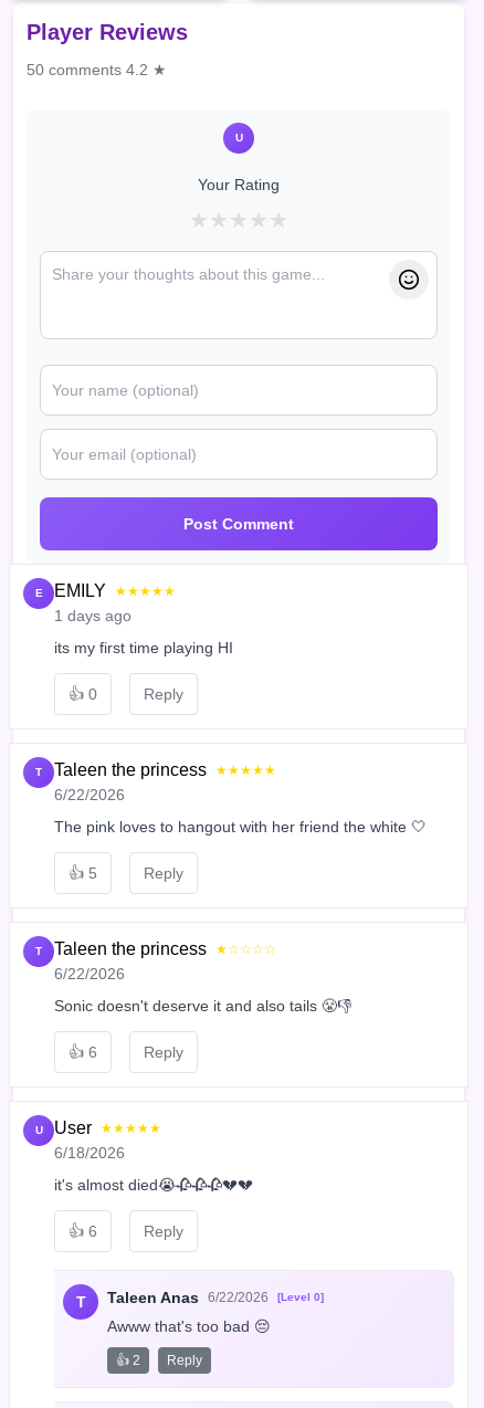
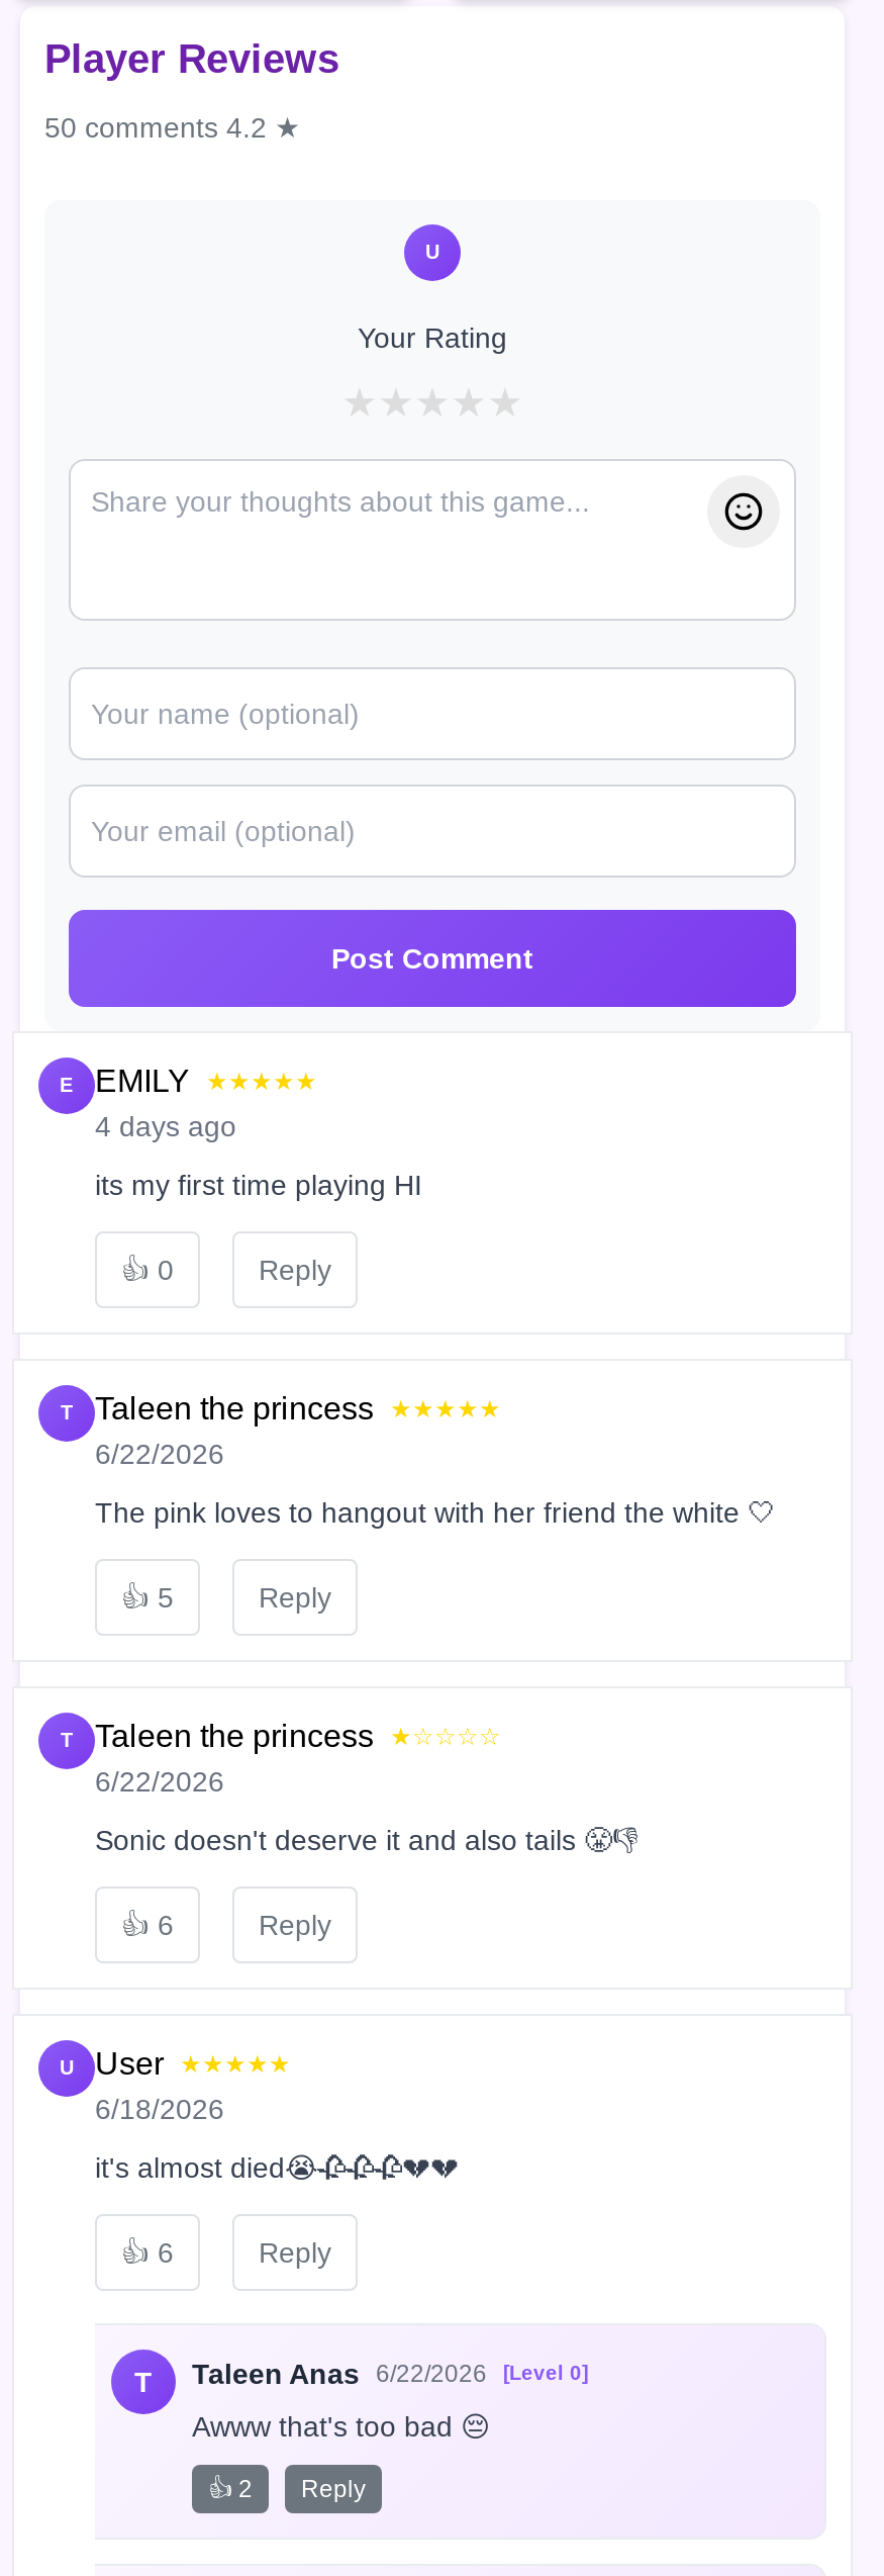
- 1 days ago
+ 4 days ago
